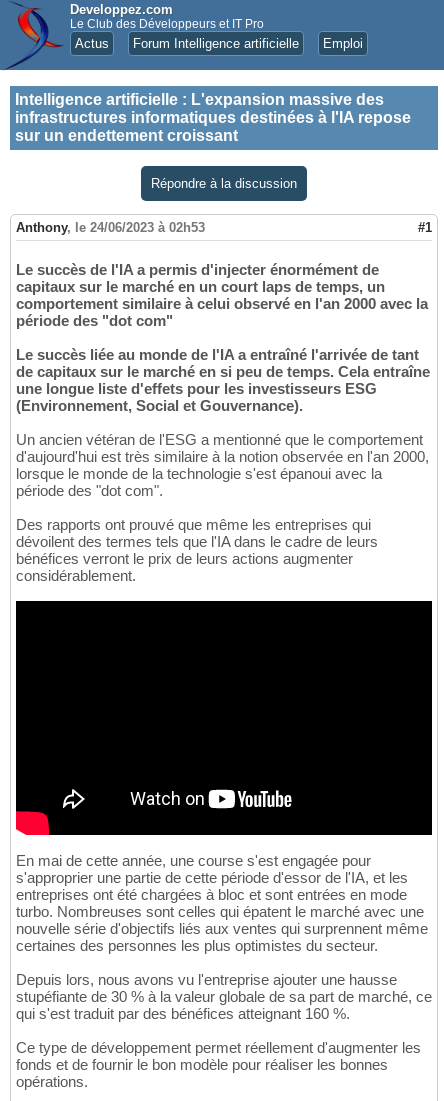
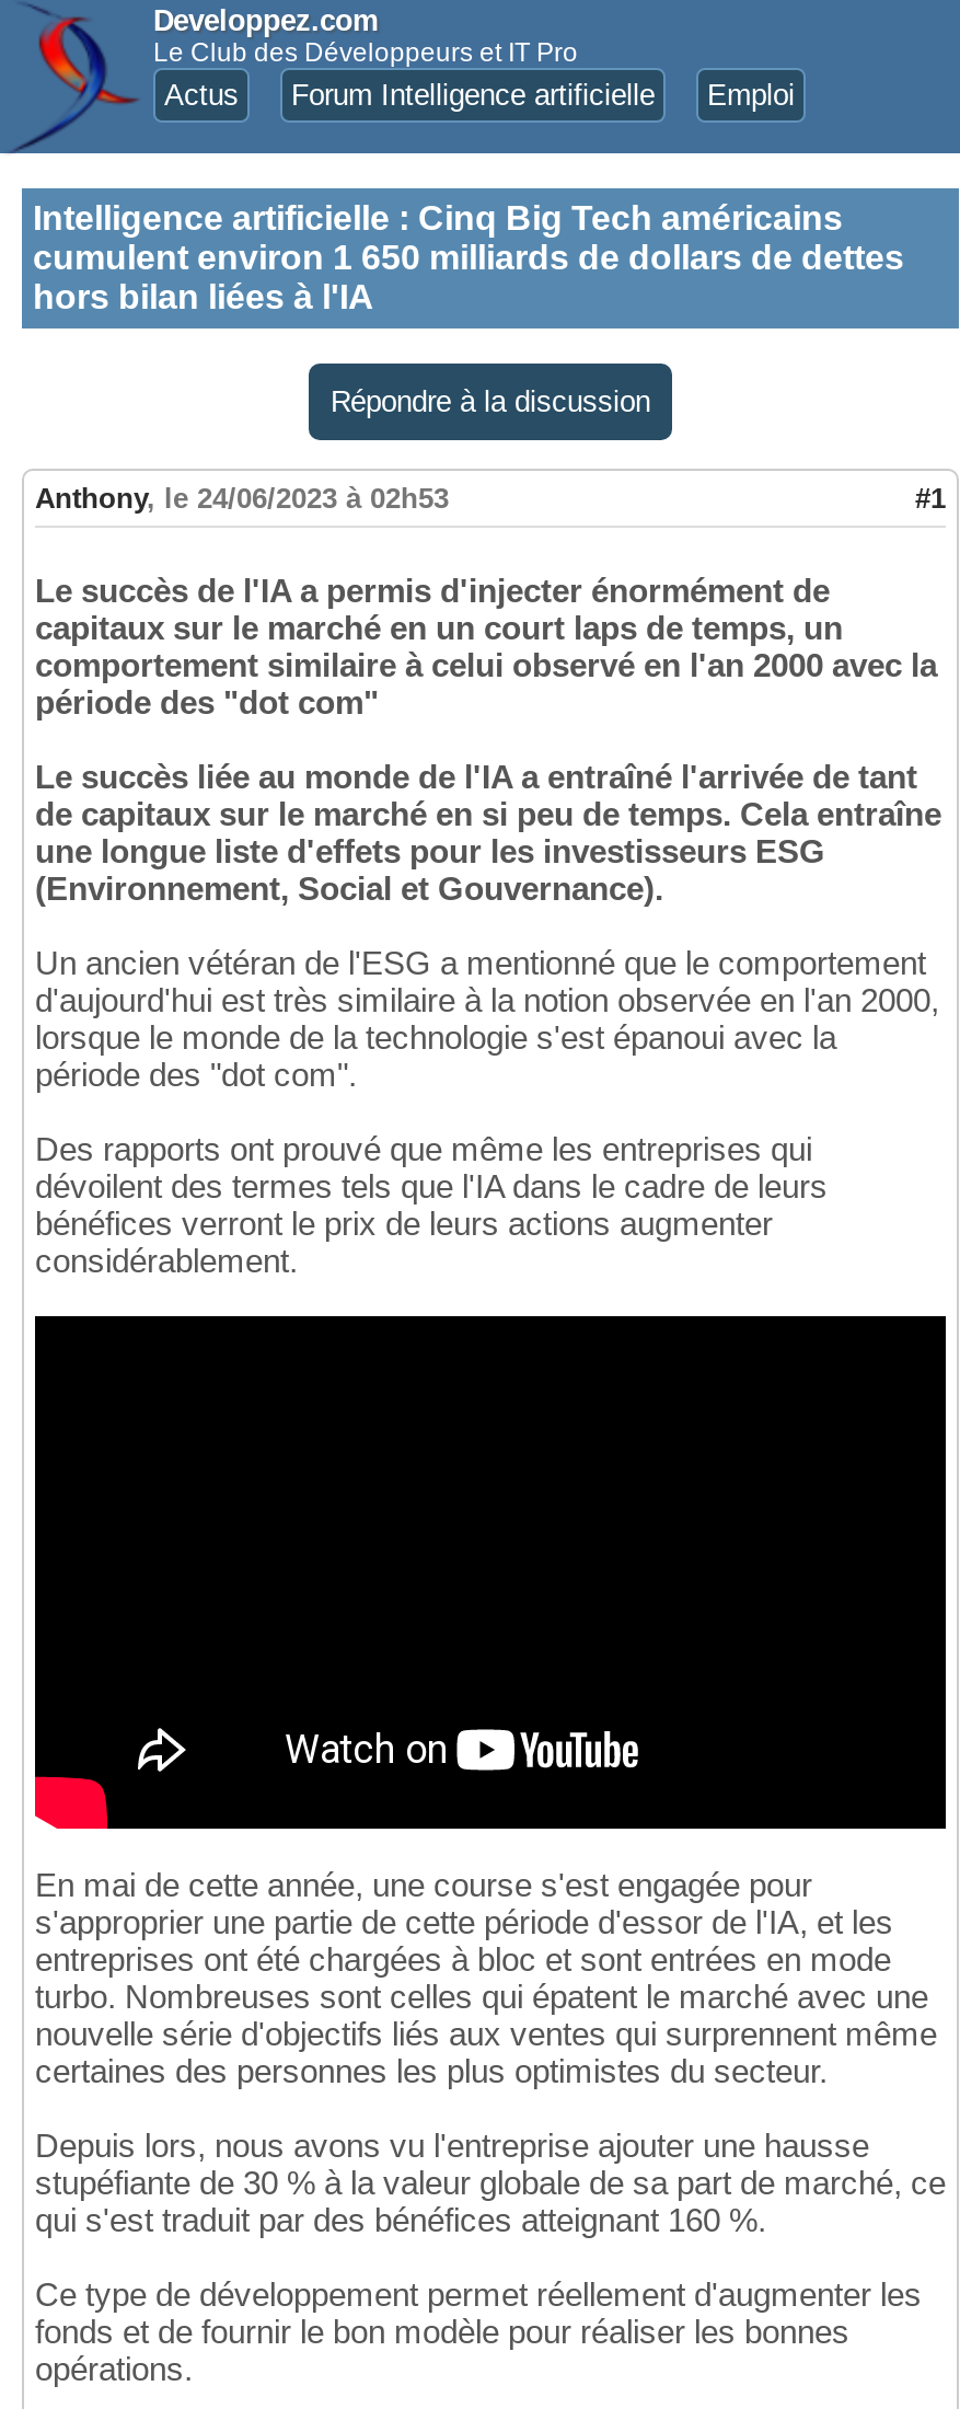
- Intelligence artificielle: L'expansion massive des
- infrastructures informatiques destinées à l'IA repose
- sur un endettement croissant
+ Intelligence artificielle: Cinq Big Tech américains
+ cumulent environ 1 650 milliards de dollars de dettes
+ hors bilan liées à l'IA
